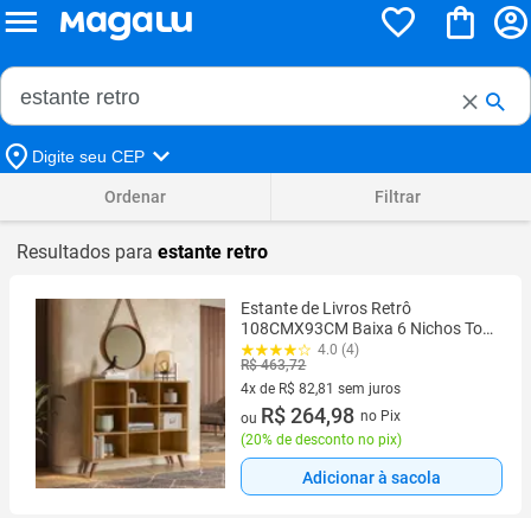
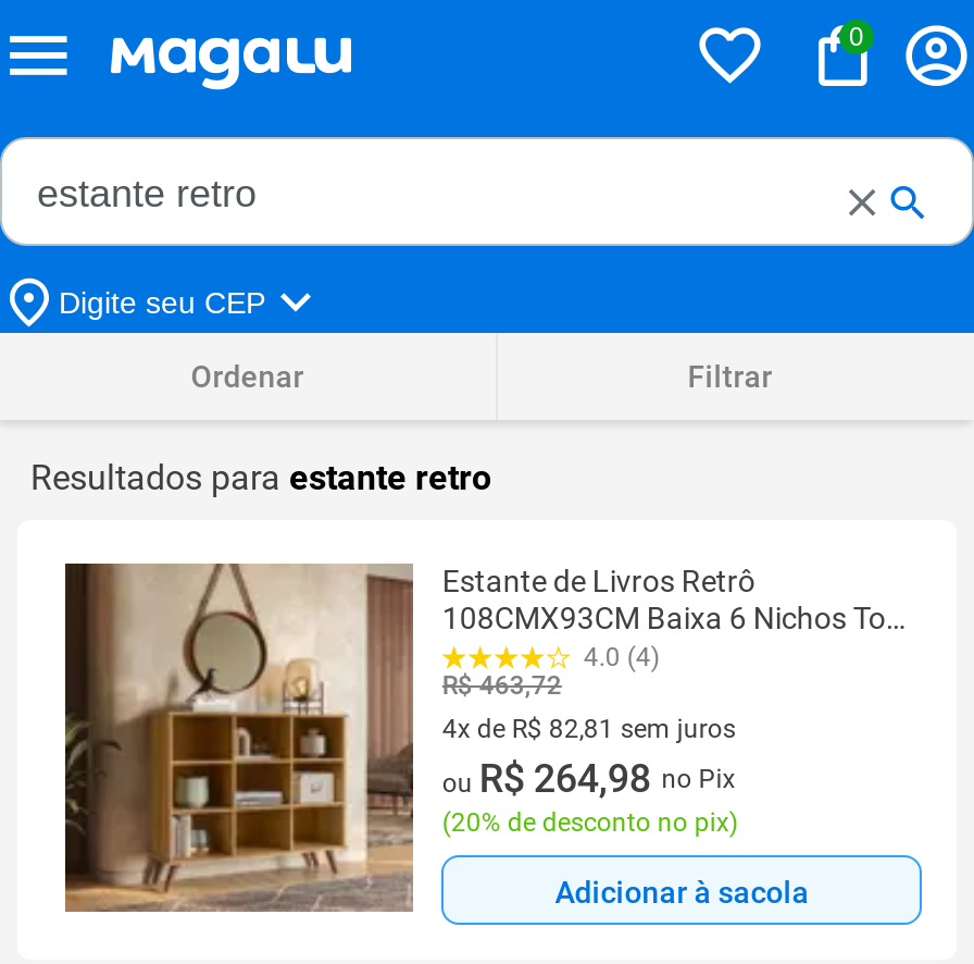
+ 0
